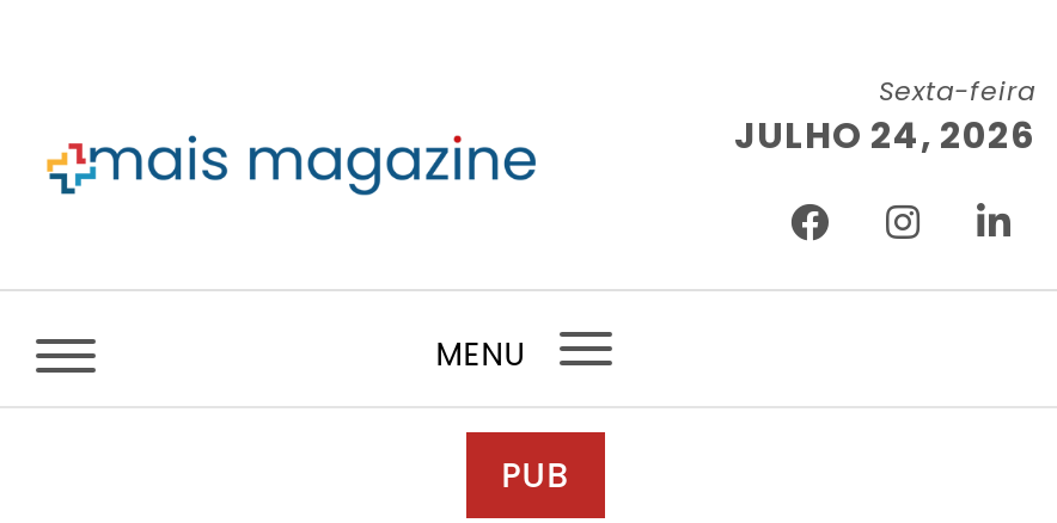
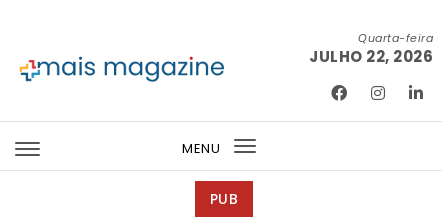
- Sexta-feira
- JULHO 24, 2026
+ Quarta-feira
+ JULHO 22, 2026
